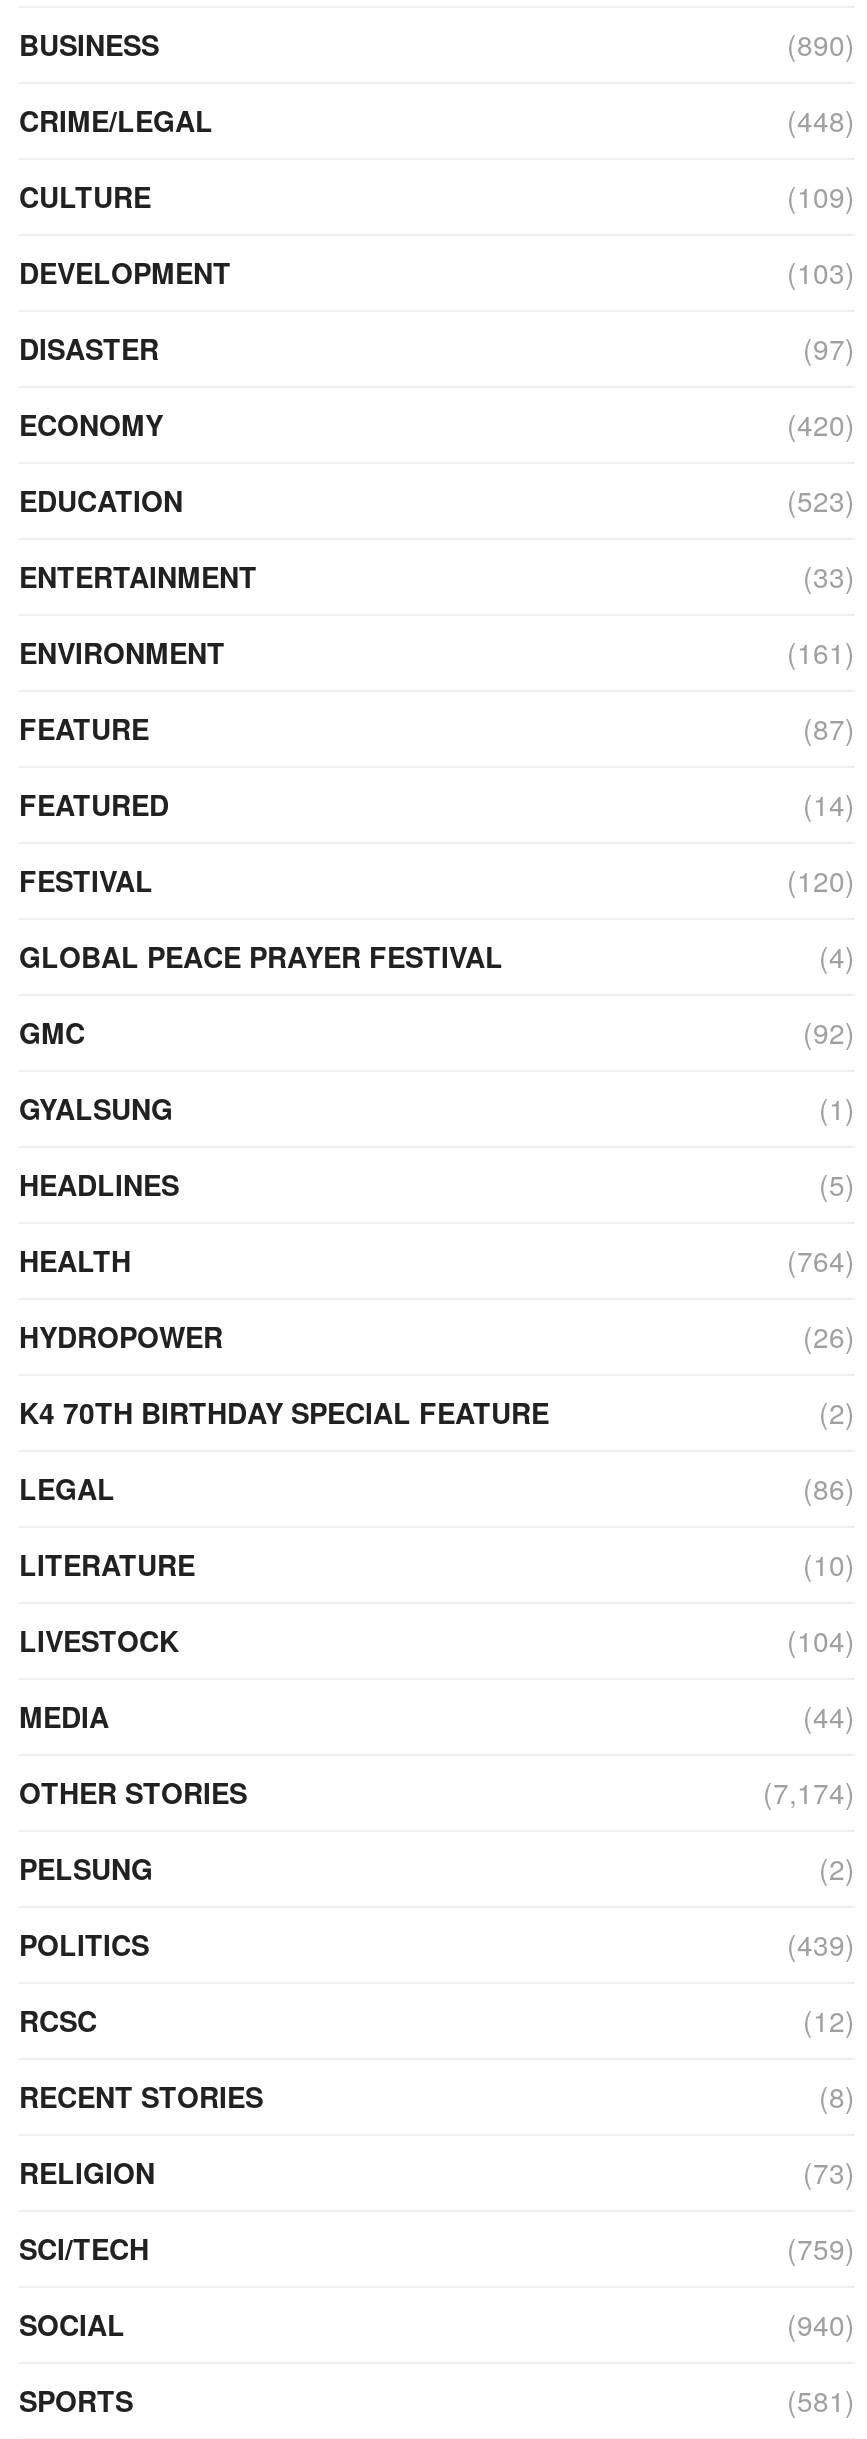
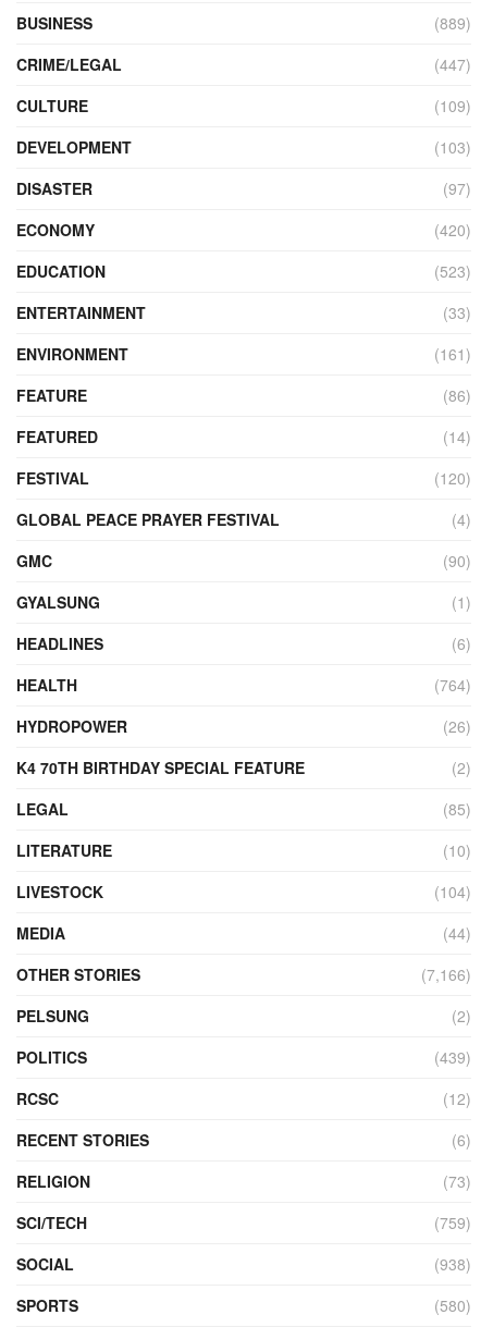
- (890)
+ (889)

- (448)
+ (447)

- (87)
+ (86)

- (92)
+ (90)

- (5)
+ (6)

- (86)
+ (85)

- (7,174)
+ (7,166)

- (8)
+ (6)

- (940)
+ (938)

- (581)
+ (580)
